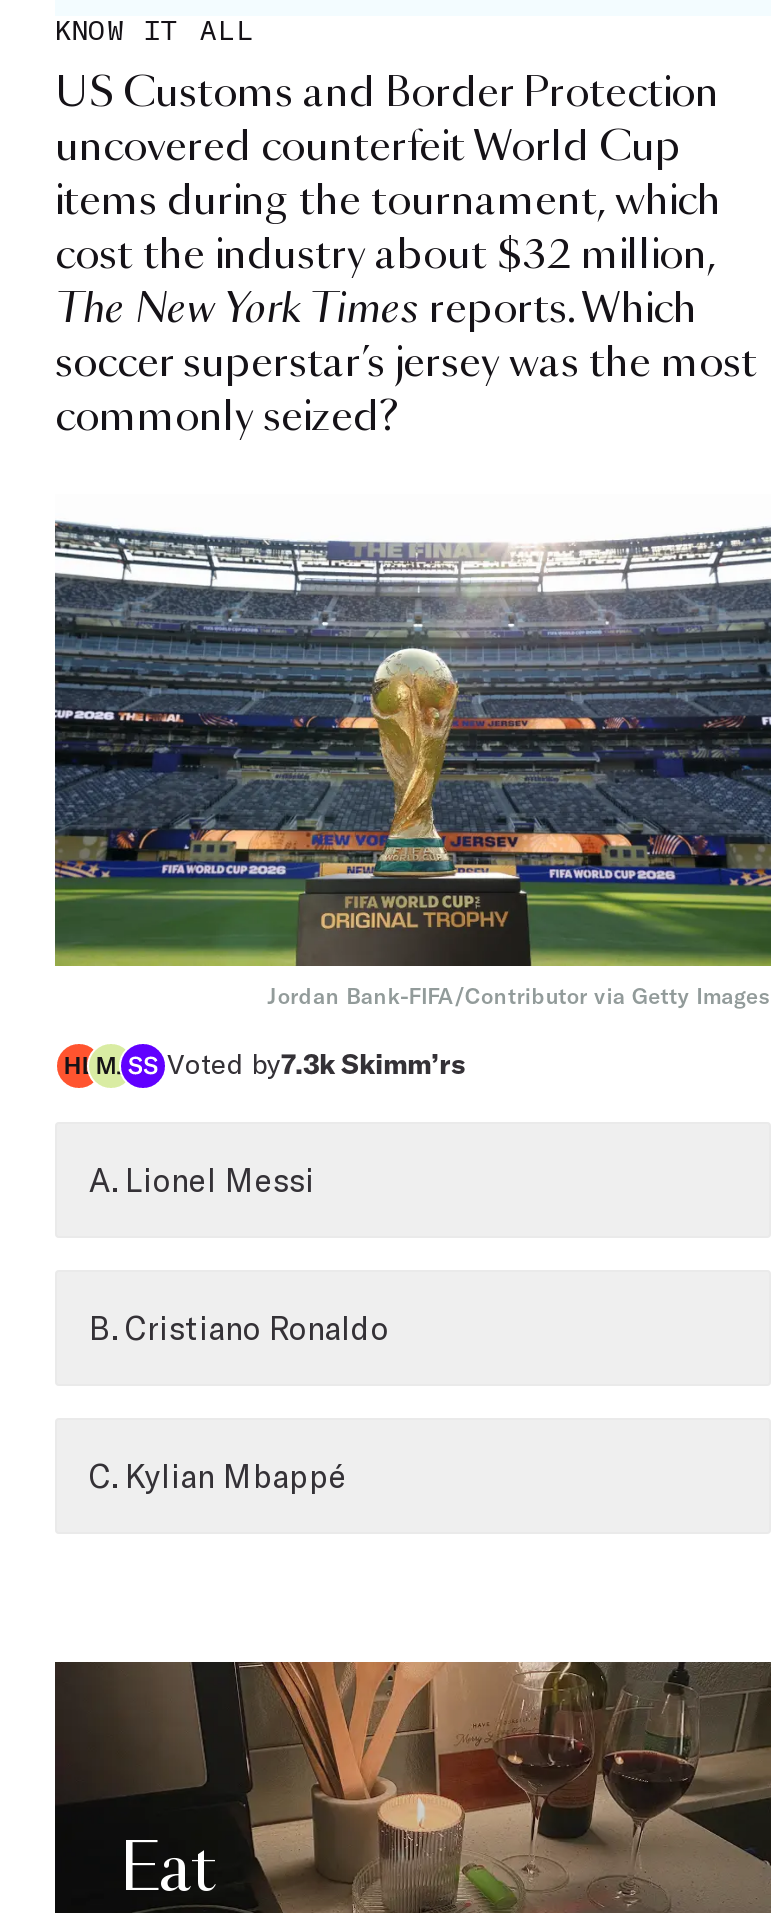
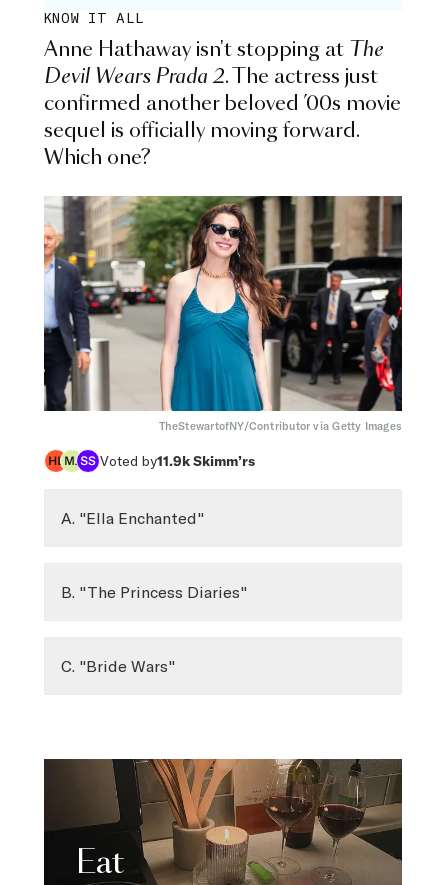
- US Customs and Border Protection
- uncovered counterfeit World Cup
- items during the tournament, which
- cost the industry about $32 million,
- The New York Times reports. Which
- soccer superstar’s jersey was the most
- commonly seized?
+ Anne Hathaway isn't stopping at The
+ Devil Wears Prada 2. The actress just
+ confirmed another beloved ’00s movie
+ sequel is officially moving forward.
+ Which one?

- [image]
- Jordan Bank-FIFA/Contributor via Getty Images
+ [image]
+ TheStewartofNY/Contributor via Getty Images

- Voted by7.3kSkimm’rs
+ Voted by11.9kSkimm’rs

- A. Lionel Messi
+ A. "Ella Enchanted"

- B. Cristiano Ronaldo
+ B. "The Princess Diaries"

- C. Kylian Mbappé
+ C. "Bride Wars"
